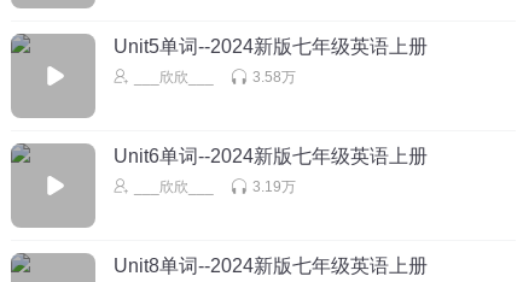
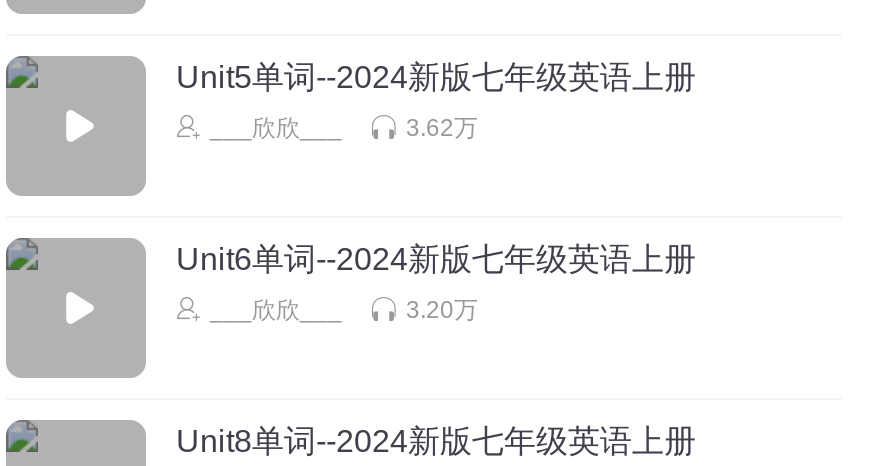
- 3.58万
+ 3.62万

- 3.19万
+ 3.20万
